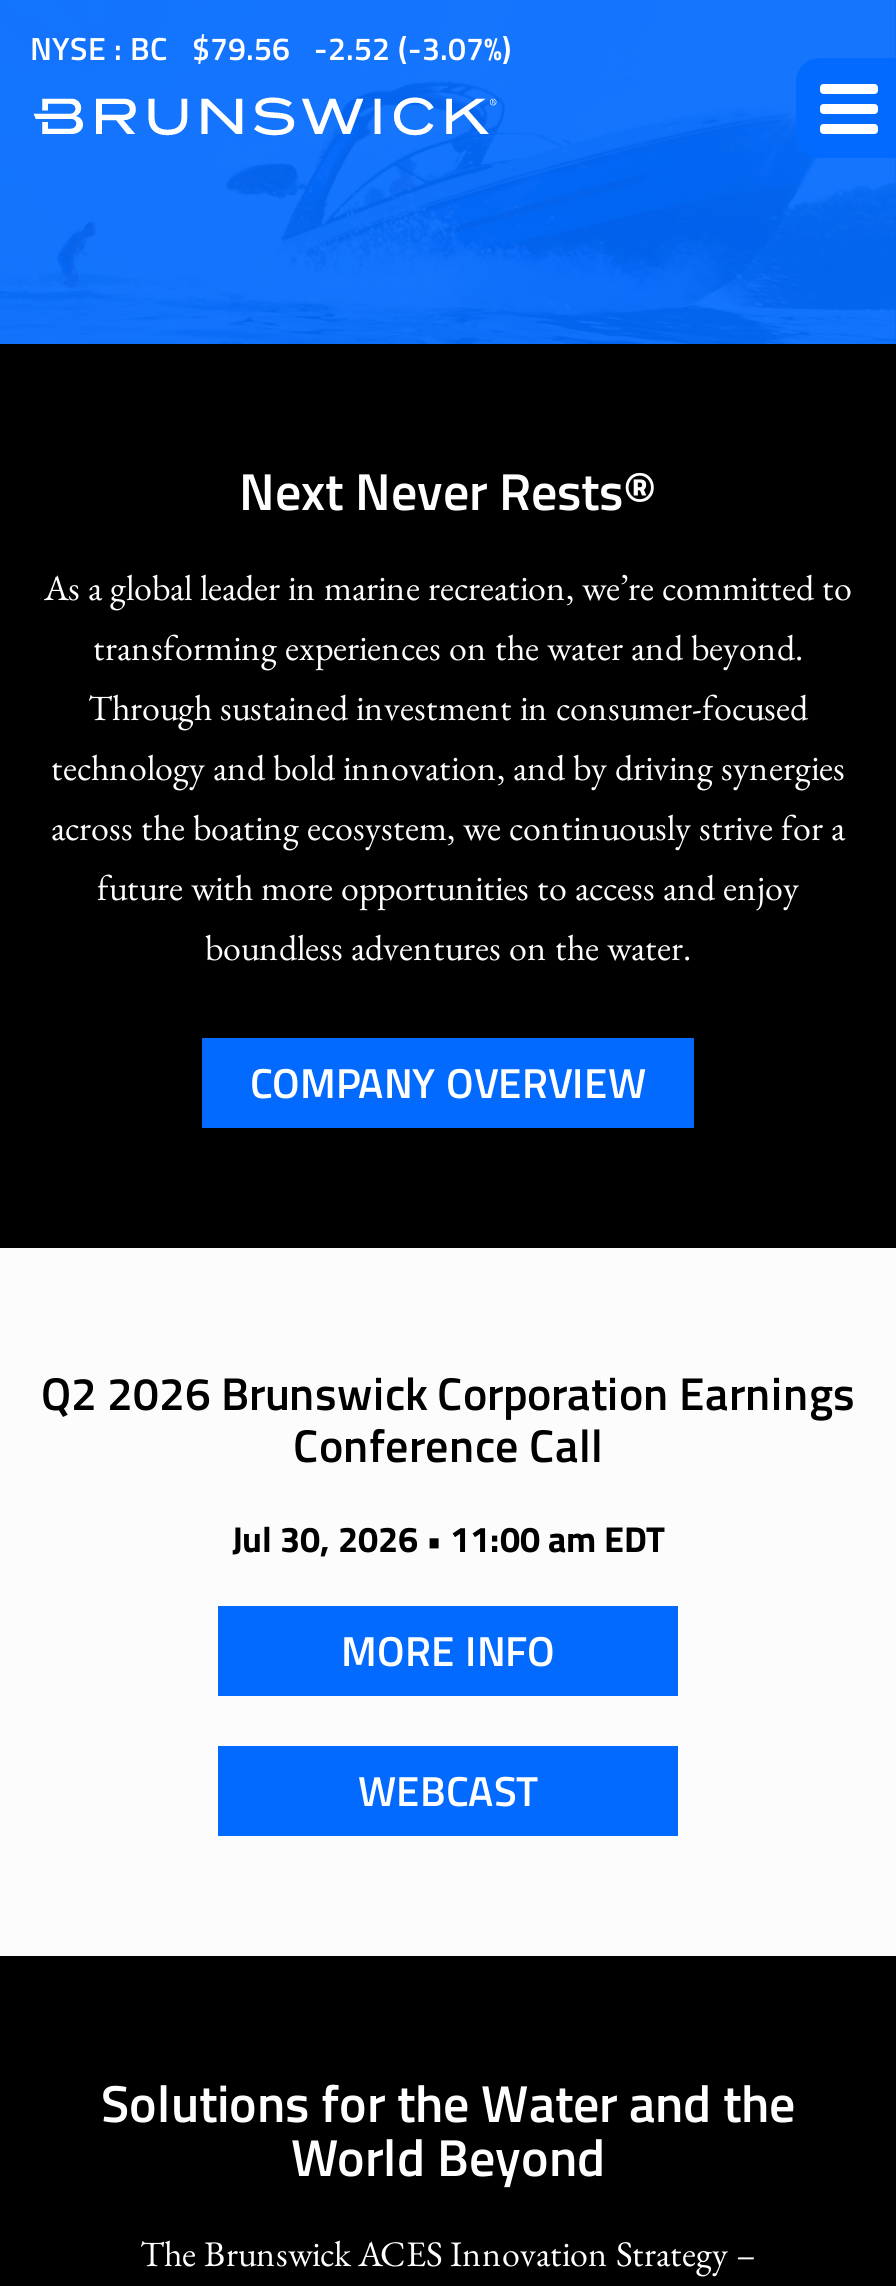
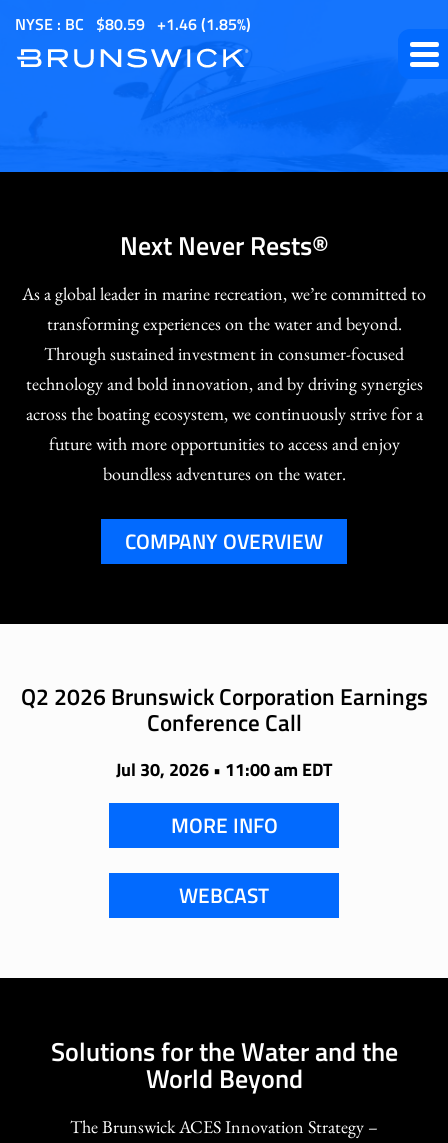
- NYSE : BC $79.56 -2.52 (-3.07%)
+ NYSE : BC $80.59
+ 1.46 (1.85%)
